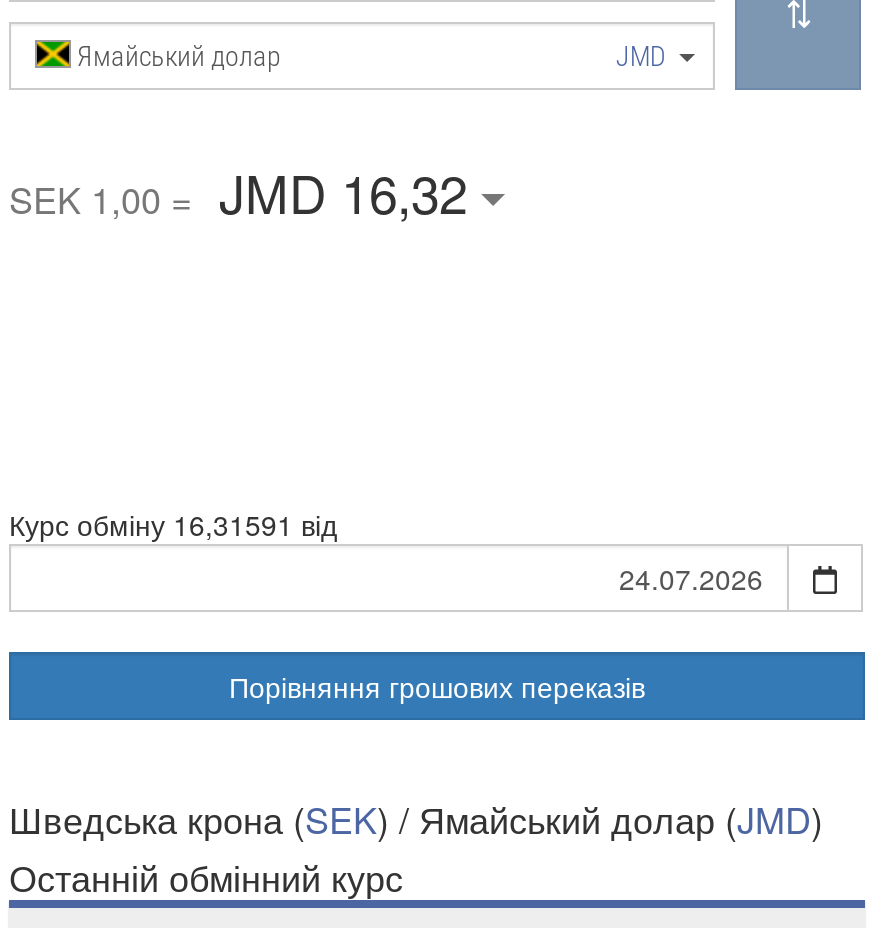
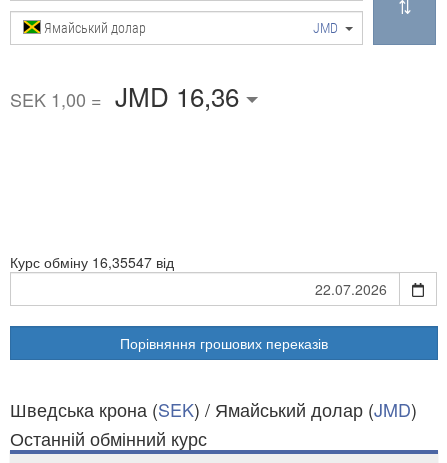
- SEK 1,00 = JMD 16,32
+ SEK 1,00 = JMD 16,36

- Курс обміну 16,31591 від
+ Курс обміну 16,35547 від
